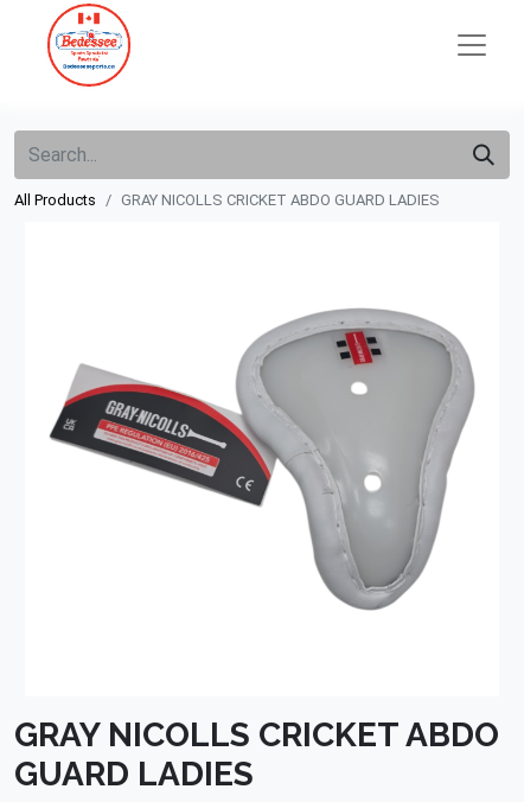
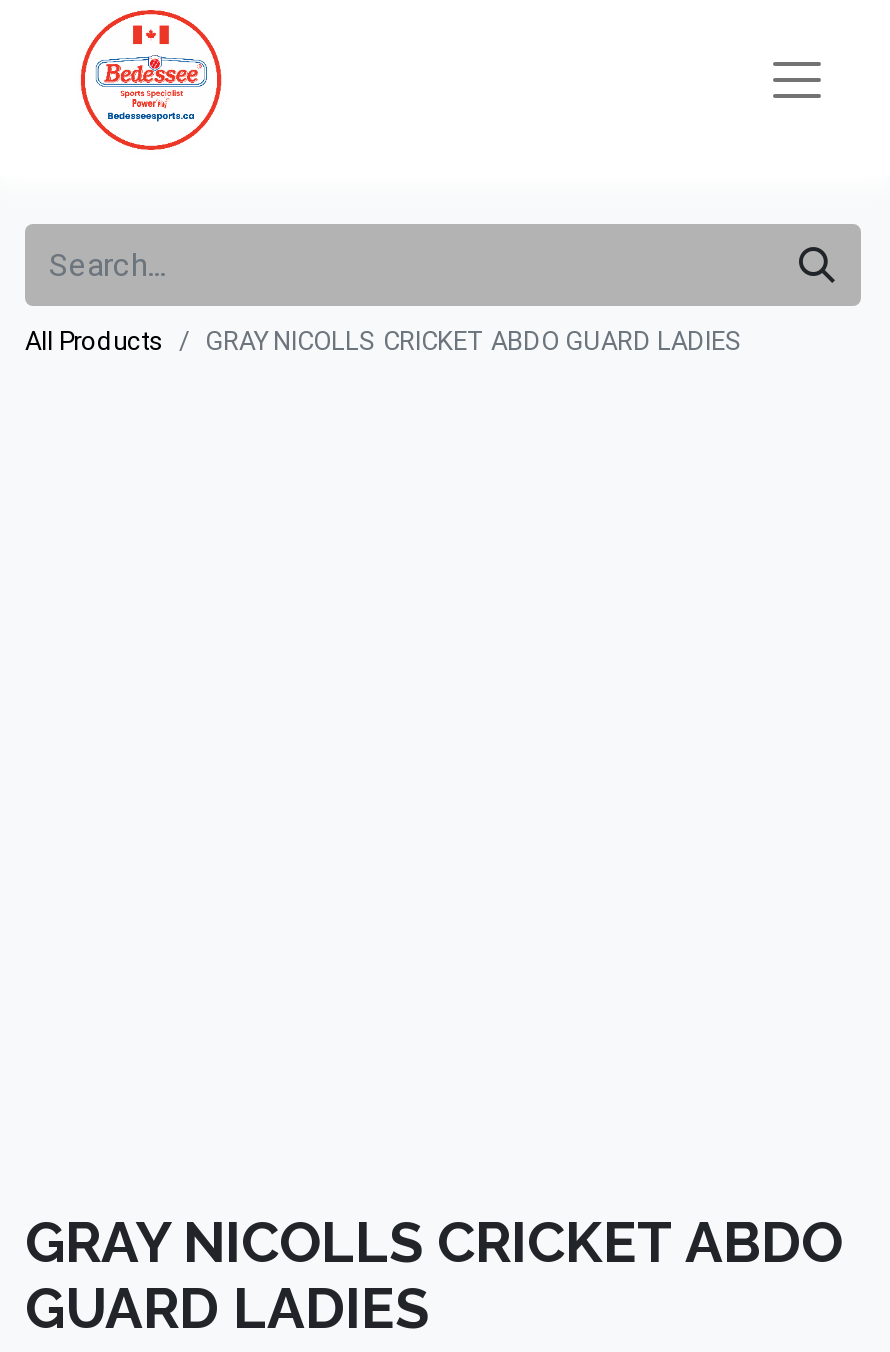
- [image]
